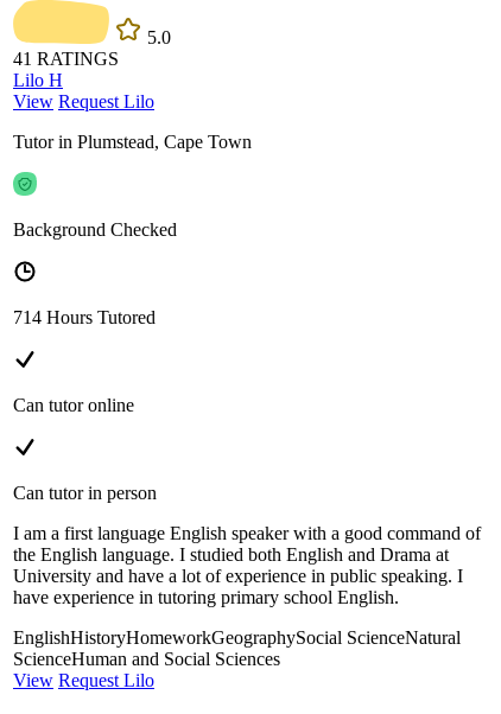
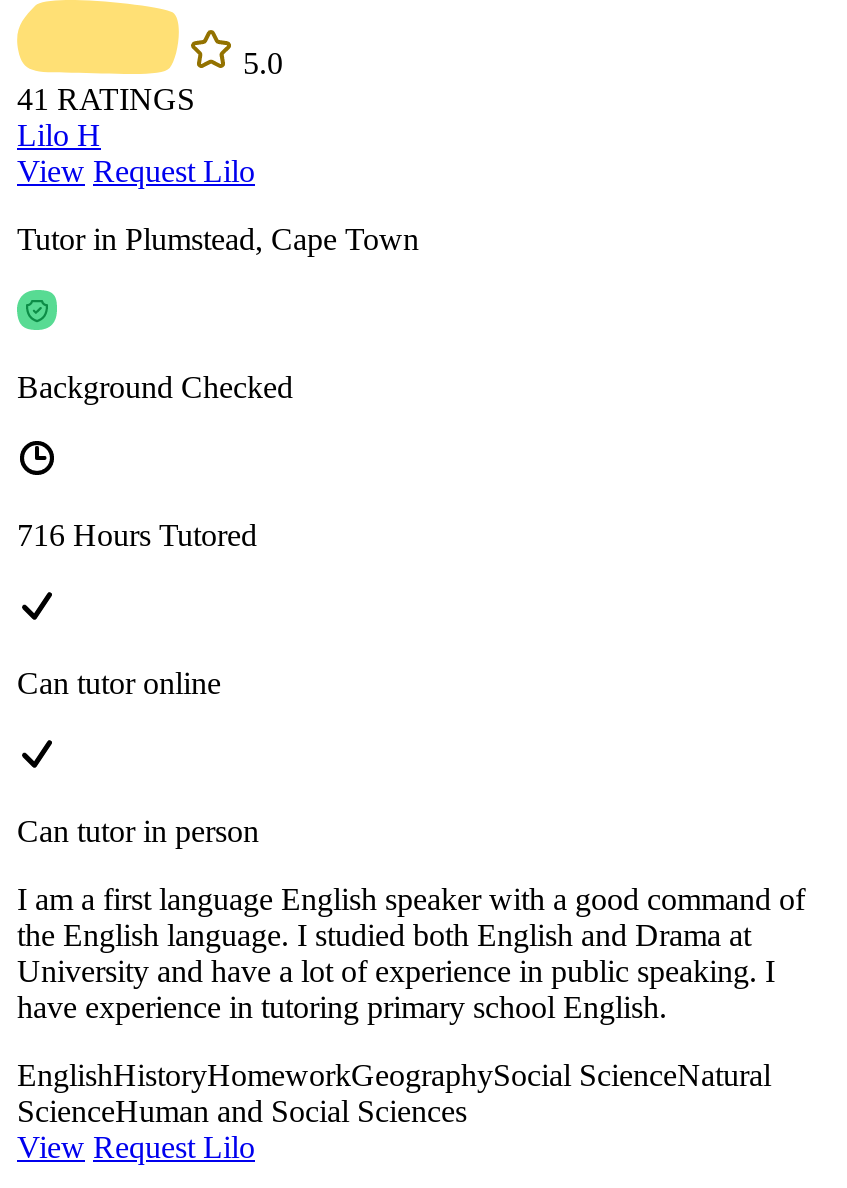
- 714 Hours Tutored
+ 716 Hours Tutored
